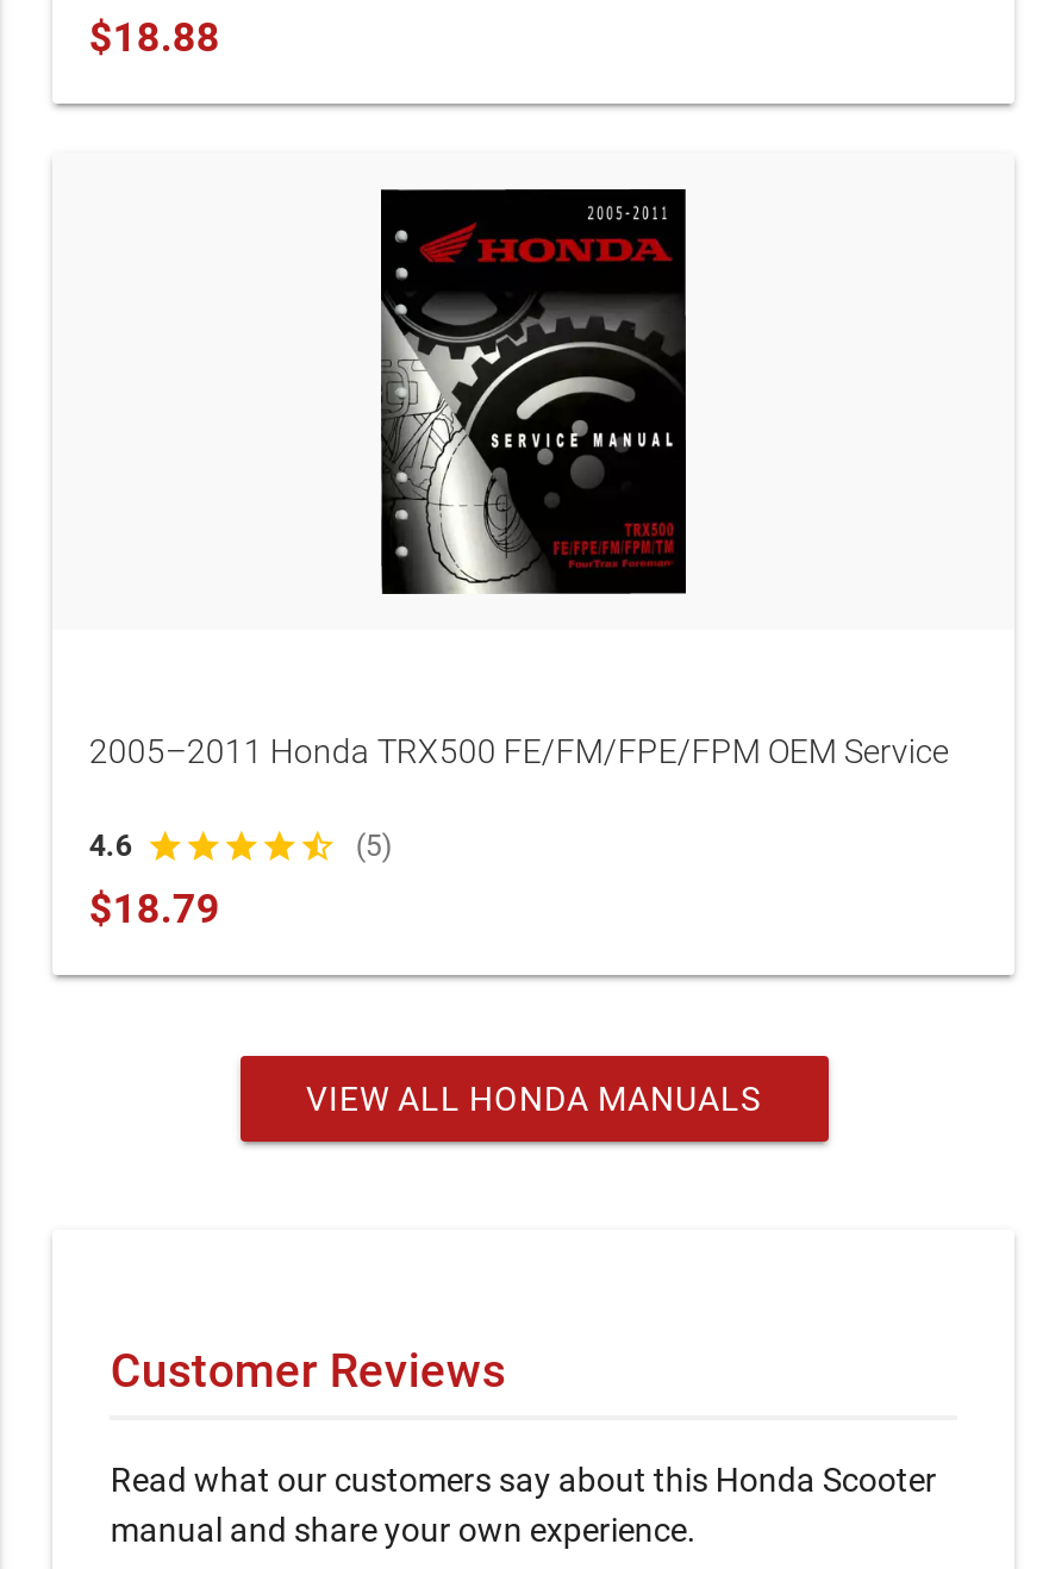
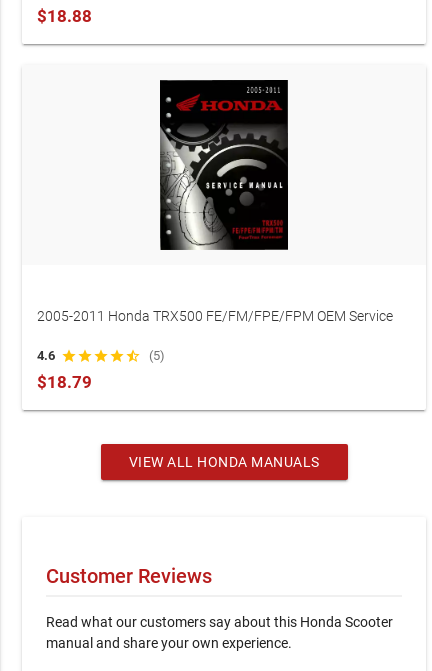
- 2005–2011 Honda TRX500 FE/FM/FPE/FPM OEM Service
+ 2005-2011 Honda TRX500 FE/FM/FPE/FPM OEM Service
